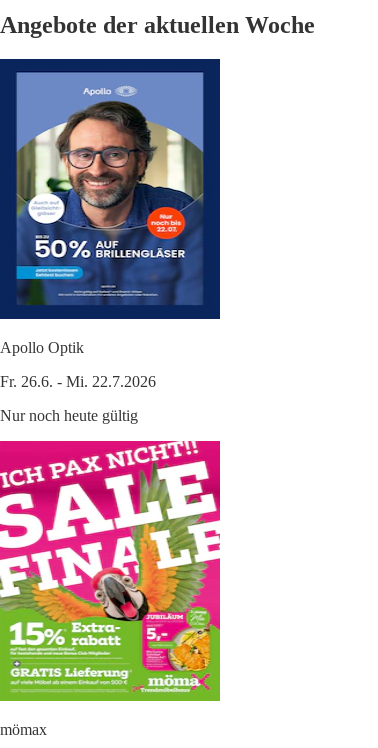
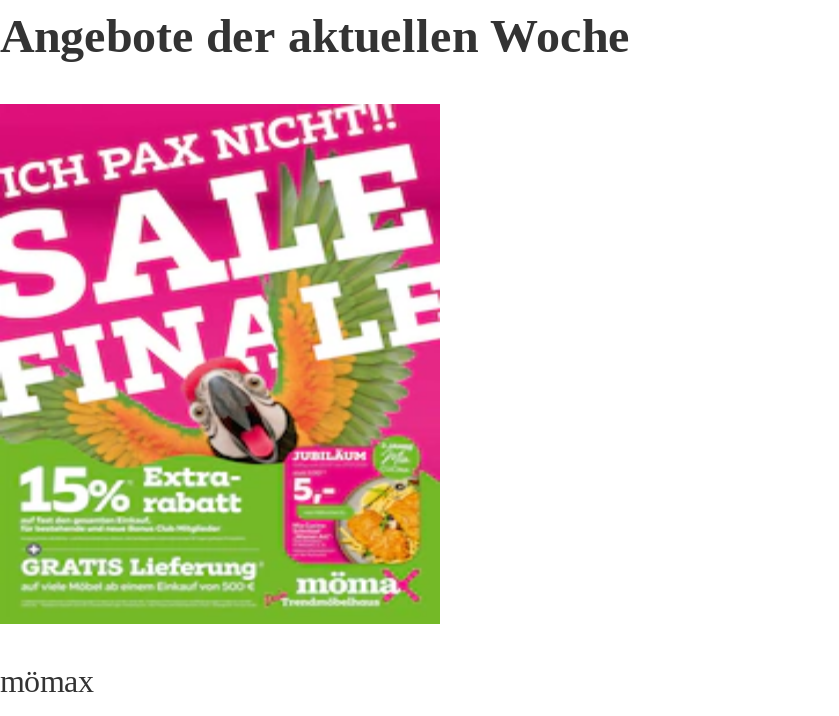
- [image]
- Apollo Optik
- Fr. 26.6. - Mi. 22.7.2026
- Nur noch heute gültig
